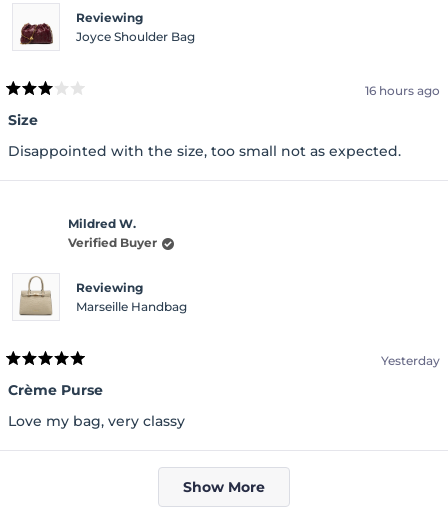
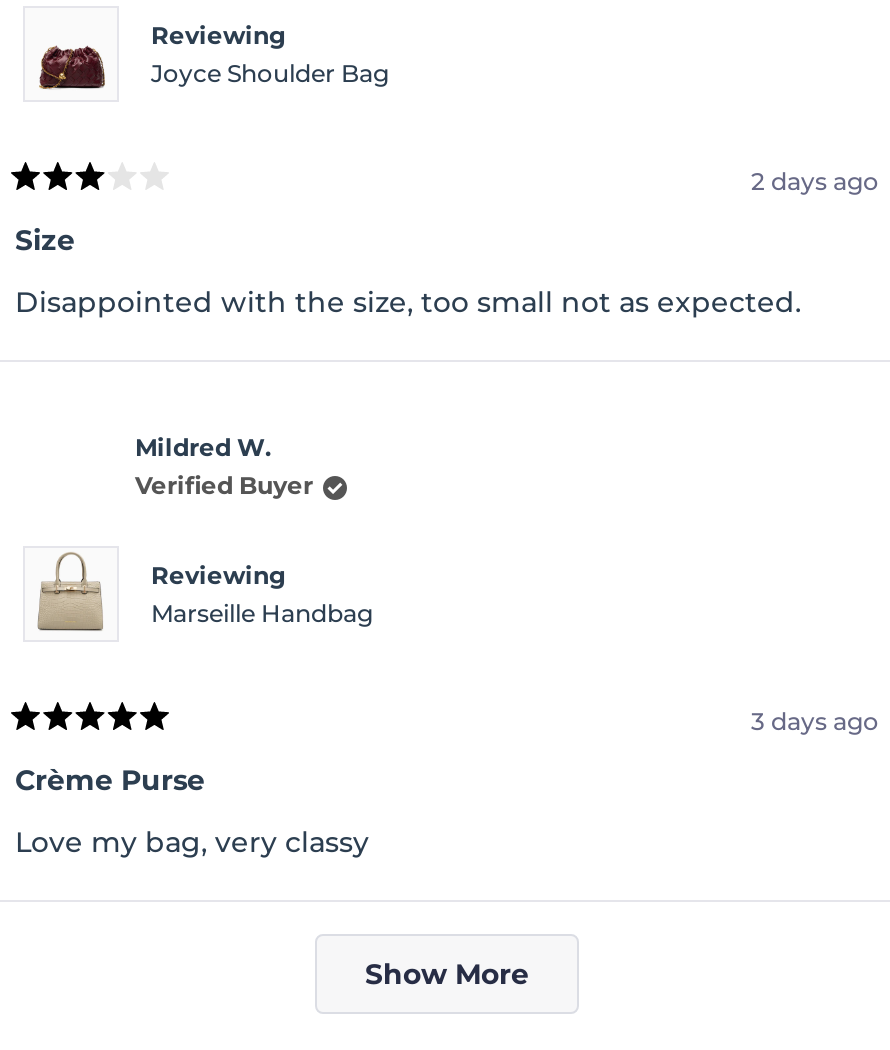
- 16 hours ago
+ 2 days ago

- Yesterday
+ 3 days ago
